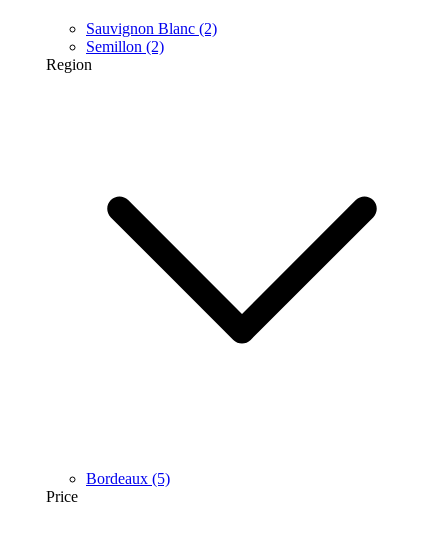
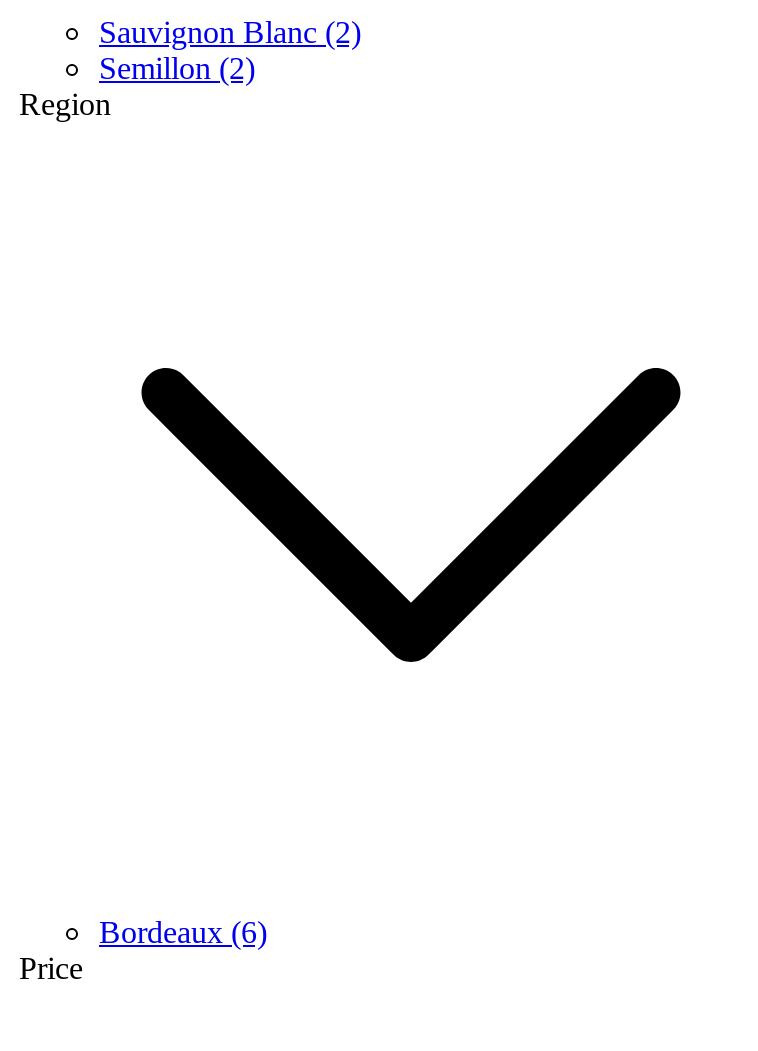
- Bordeaux (5)
+ Bordeaux (6)
